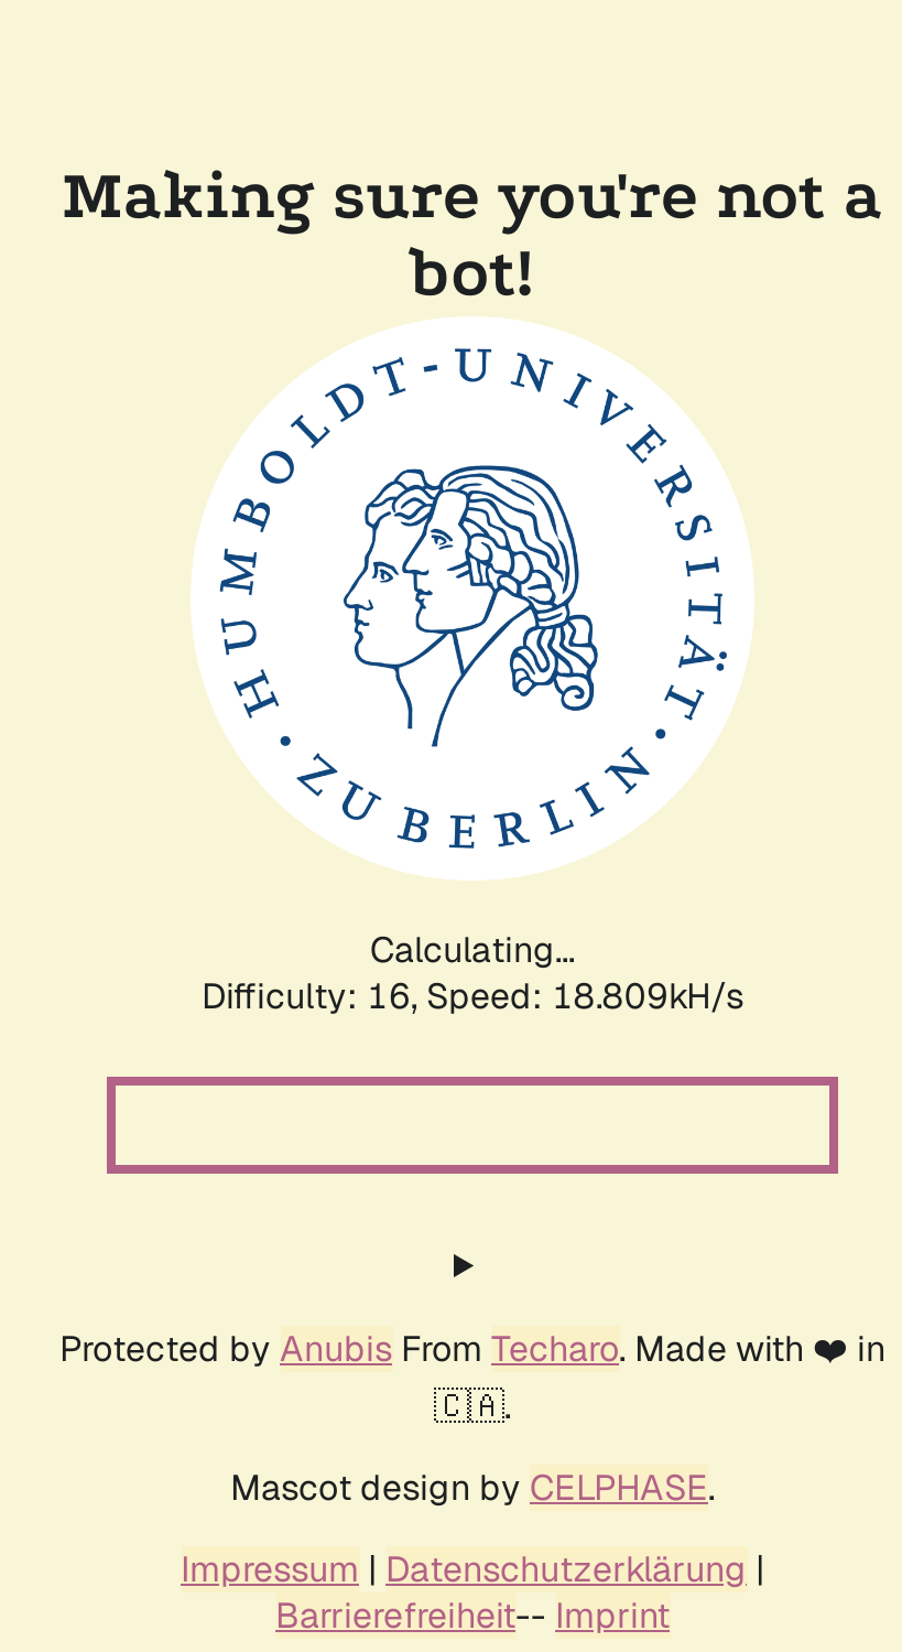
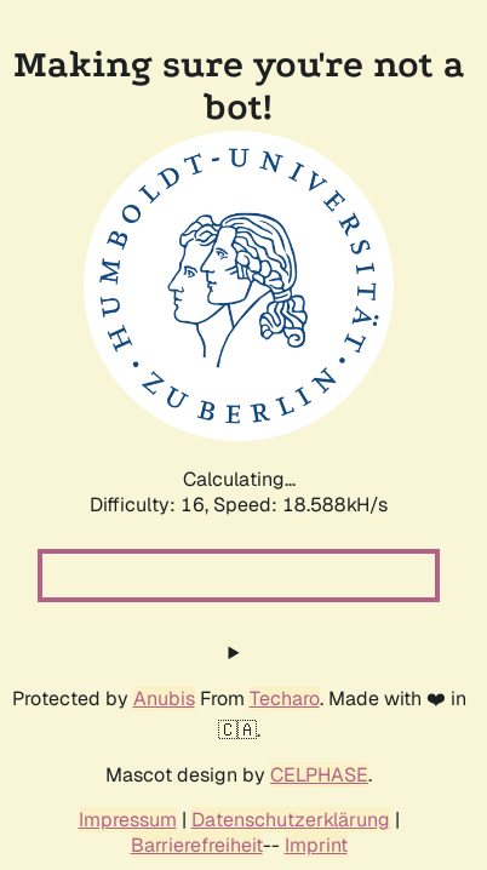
- Difficulty: 16, Speed: 18.809kH/s
+ Difficulty: 16, Speed: 18.588kH/s
